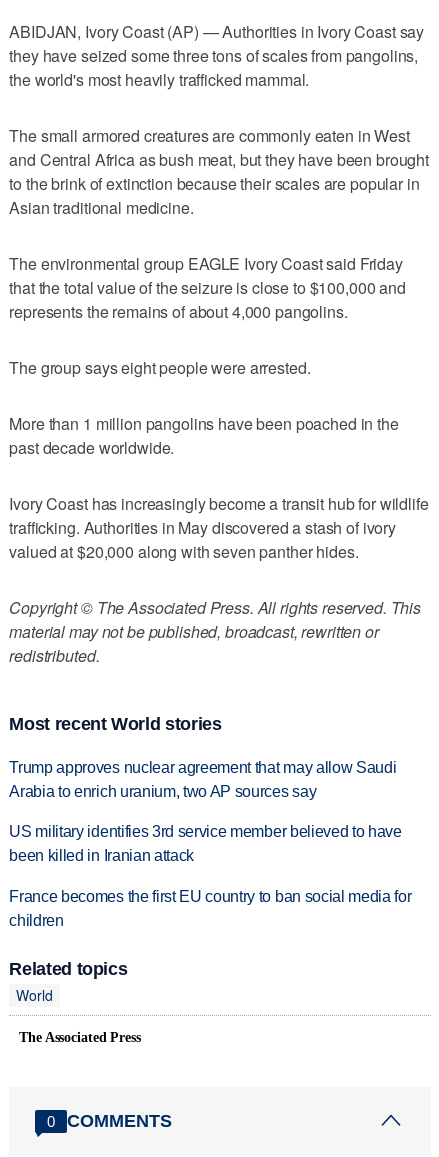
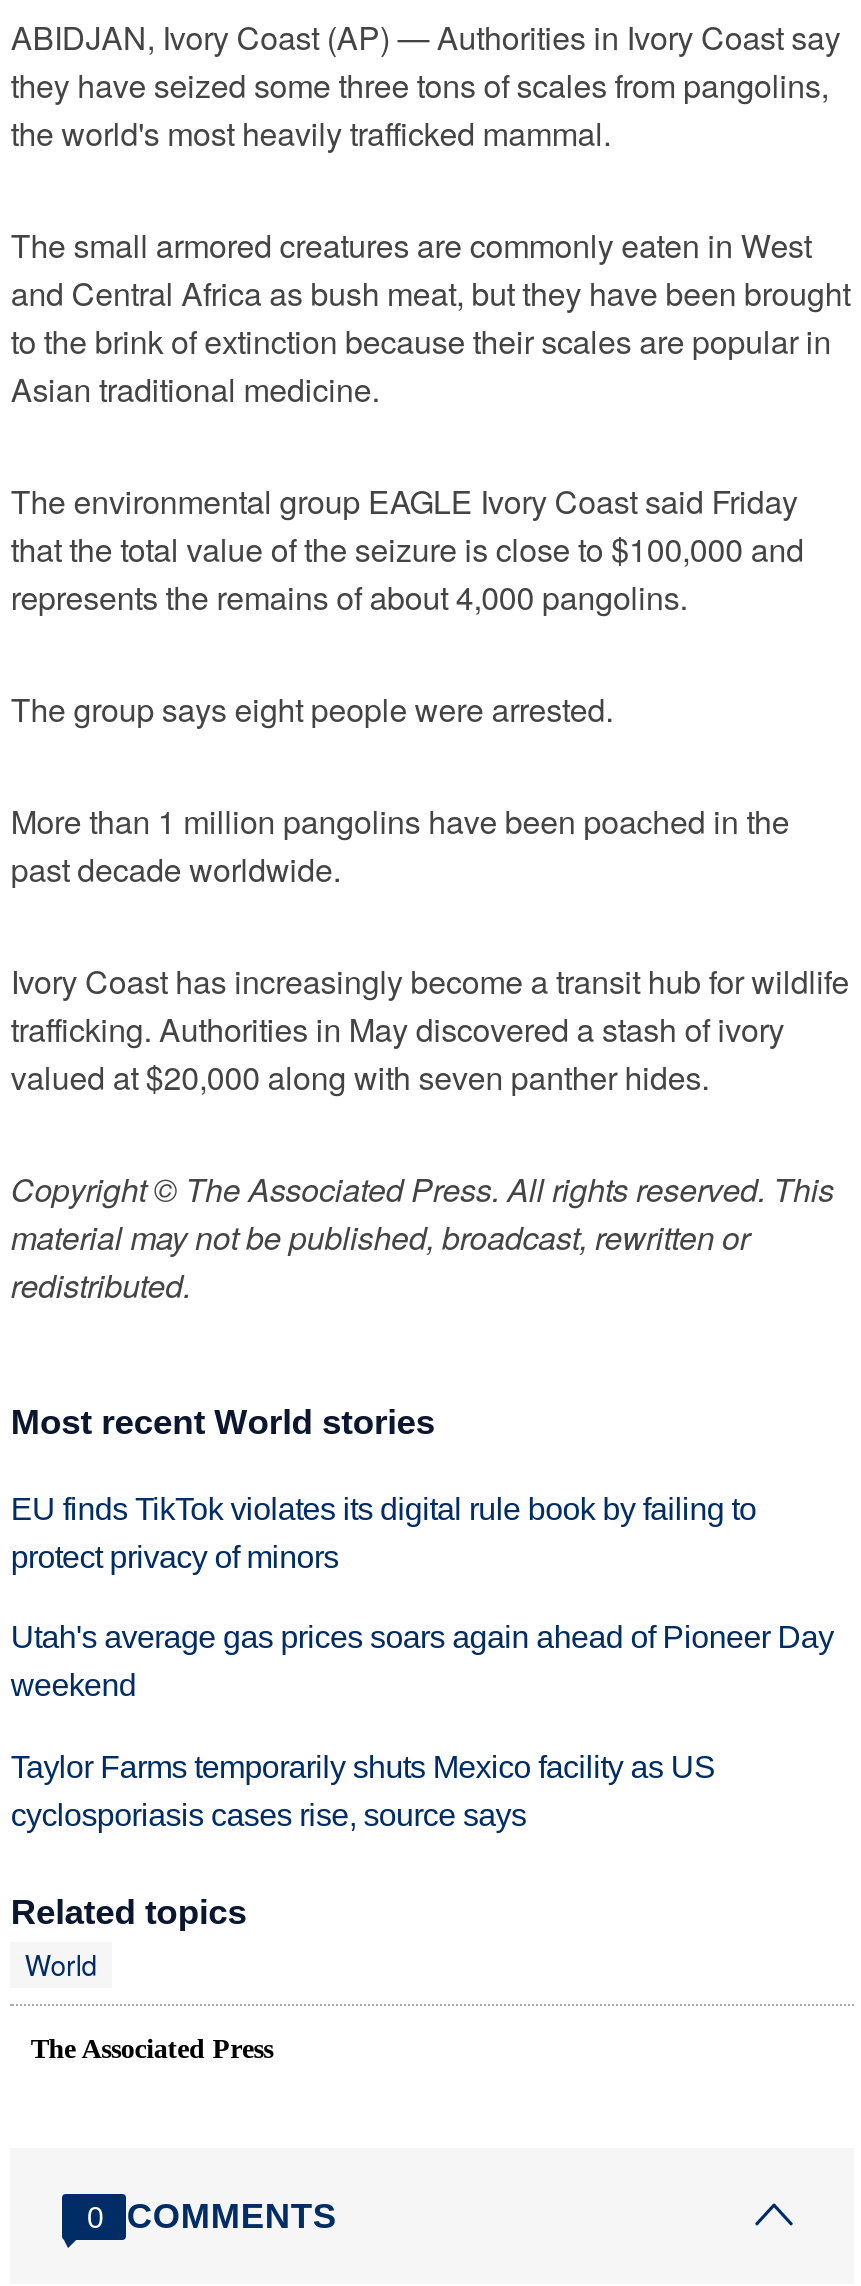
- Trump approves nuclear agreement that may allow Saudi
- Arabia to enrich uranium, two AP sources say
+ EU finds TikTok violates its digital rule book by failing to
+ protect privacy of minors

- US military identifies 3rd service member believed to have
- been killed in Iranian attack
+ Utah's average gas prices soars again ahead of Pioneer Day
+ weekend

- France becomes the first EU country to ban social media for
- children
+ Taylor Farms temporarily shuts Mexico facility as US
+ cyclosporiasis cases rise, source says
